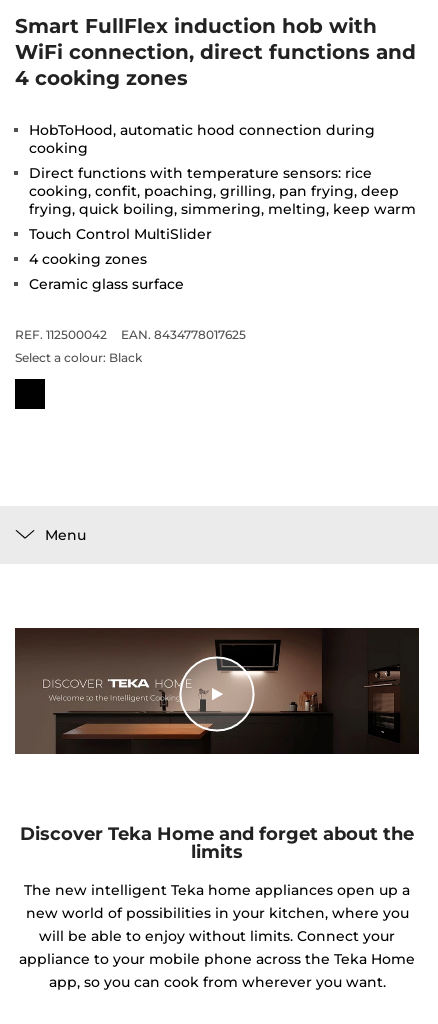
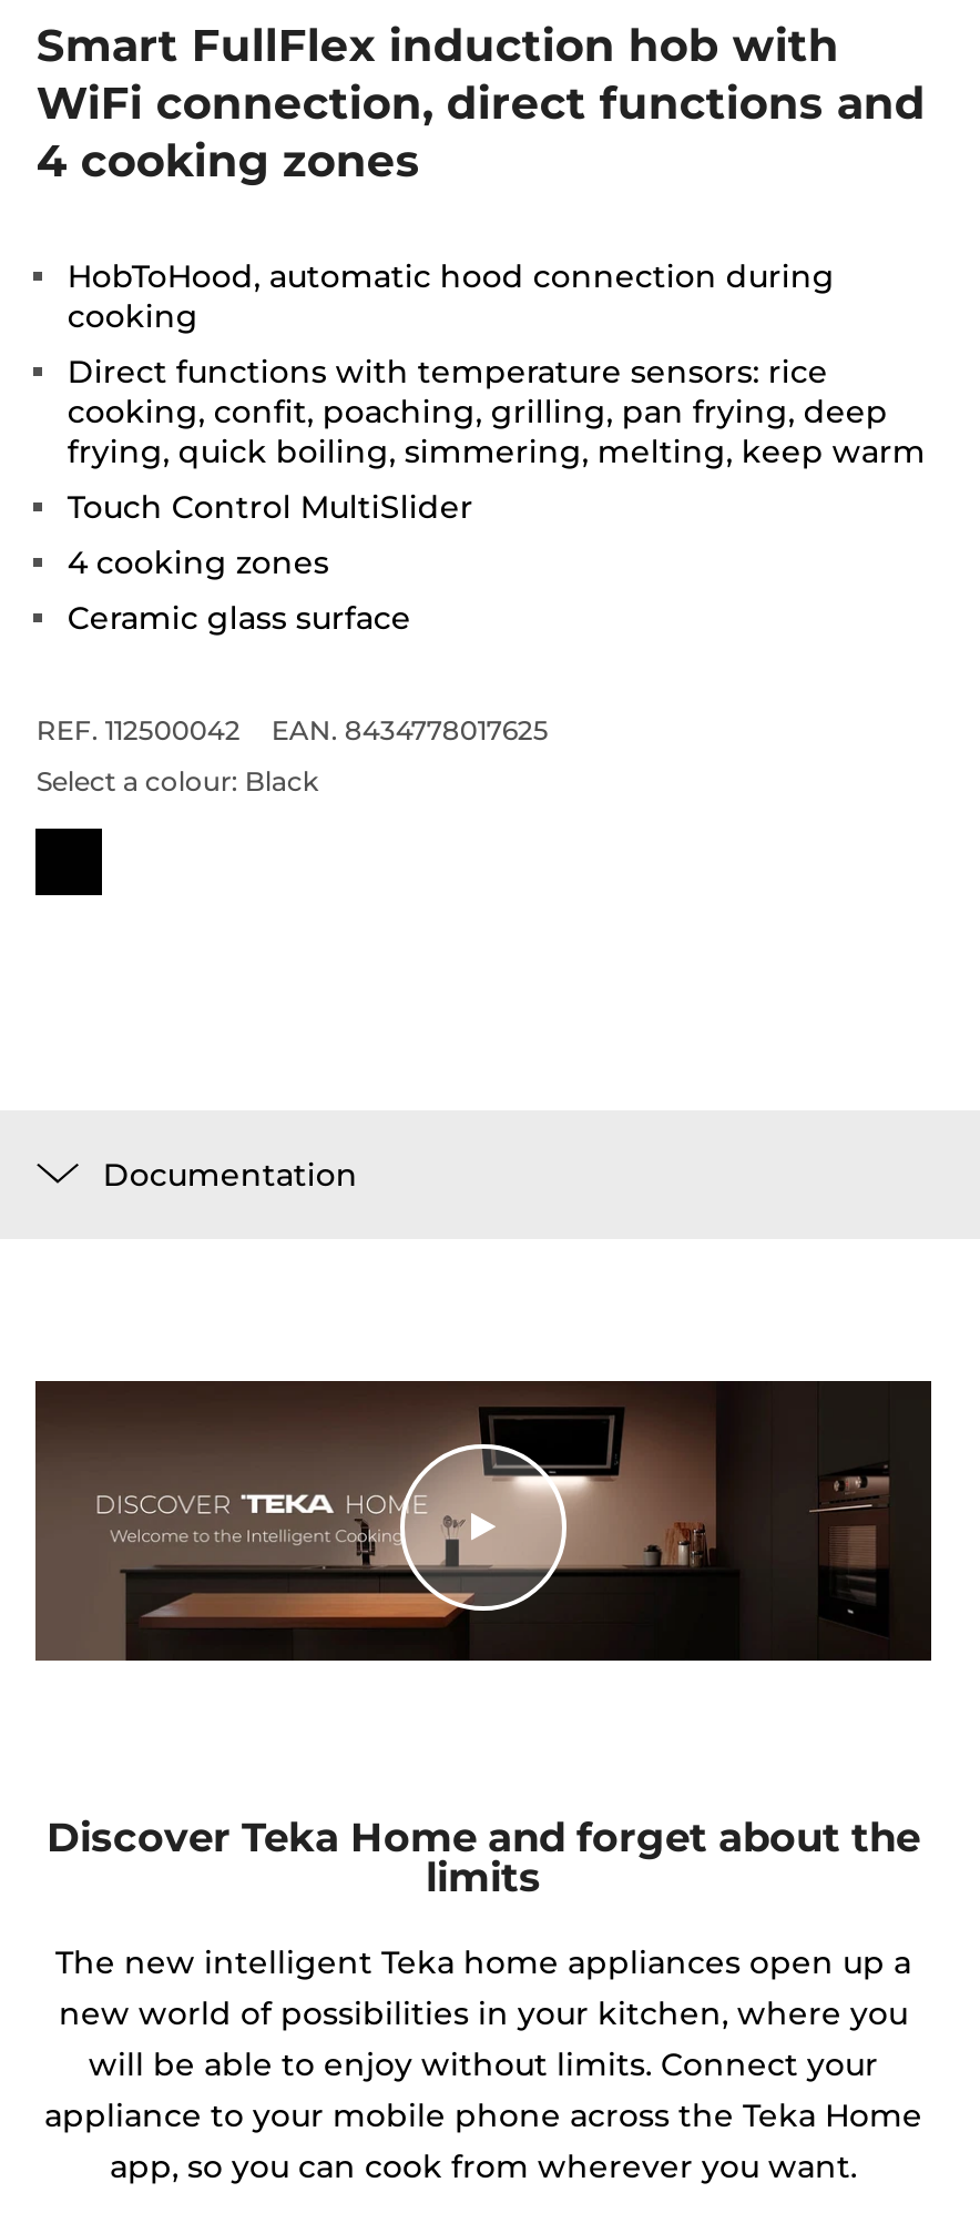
- Menu
+ Documentation
